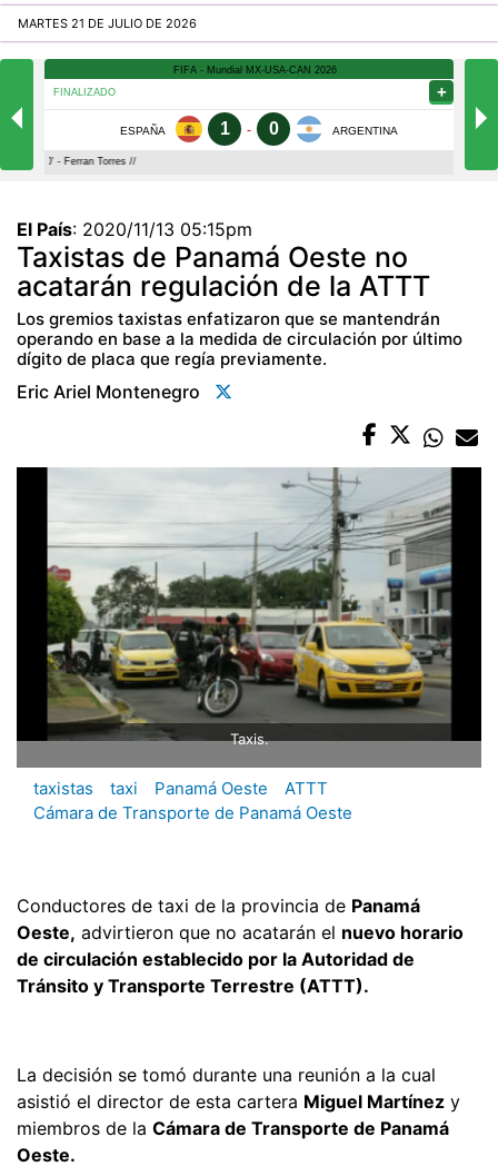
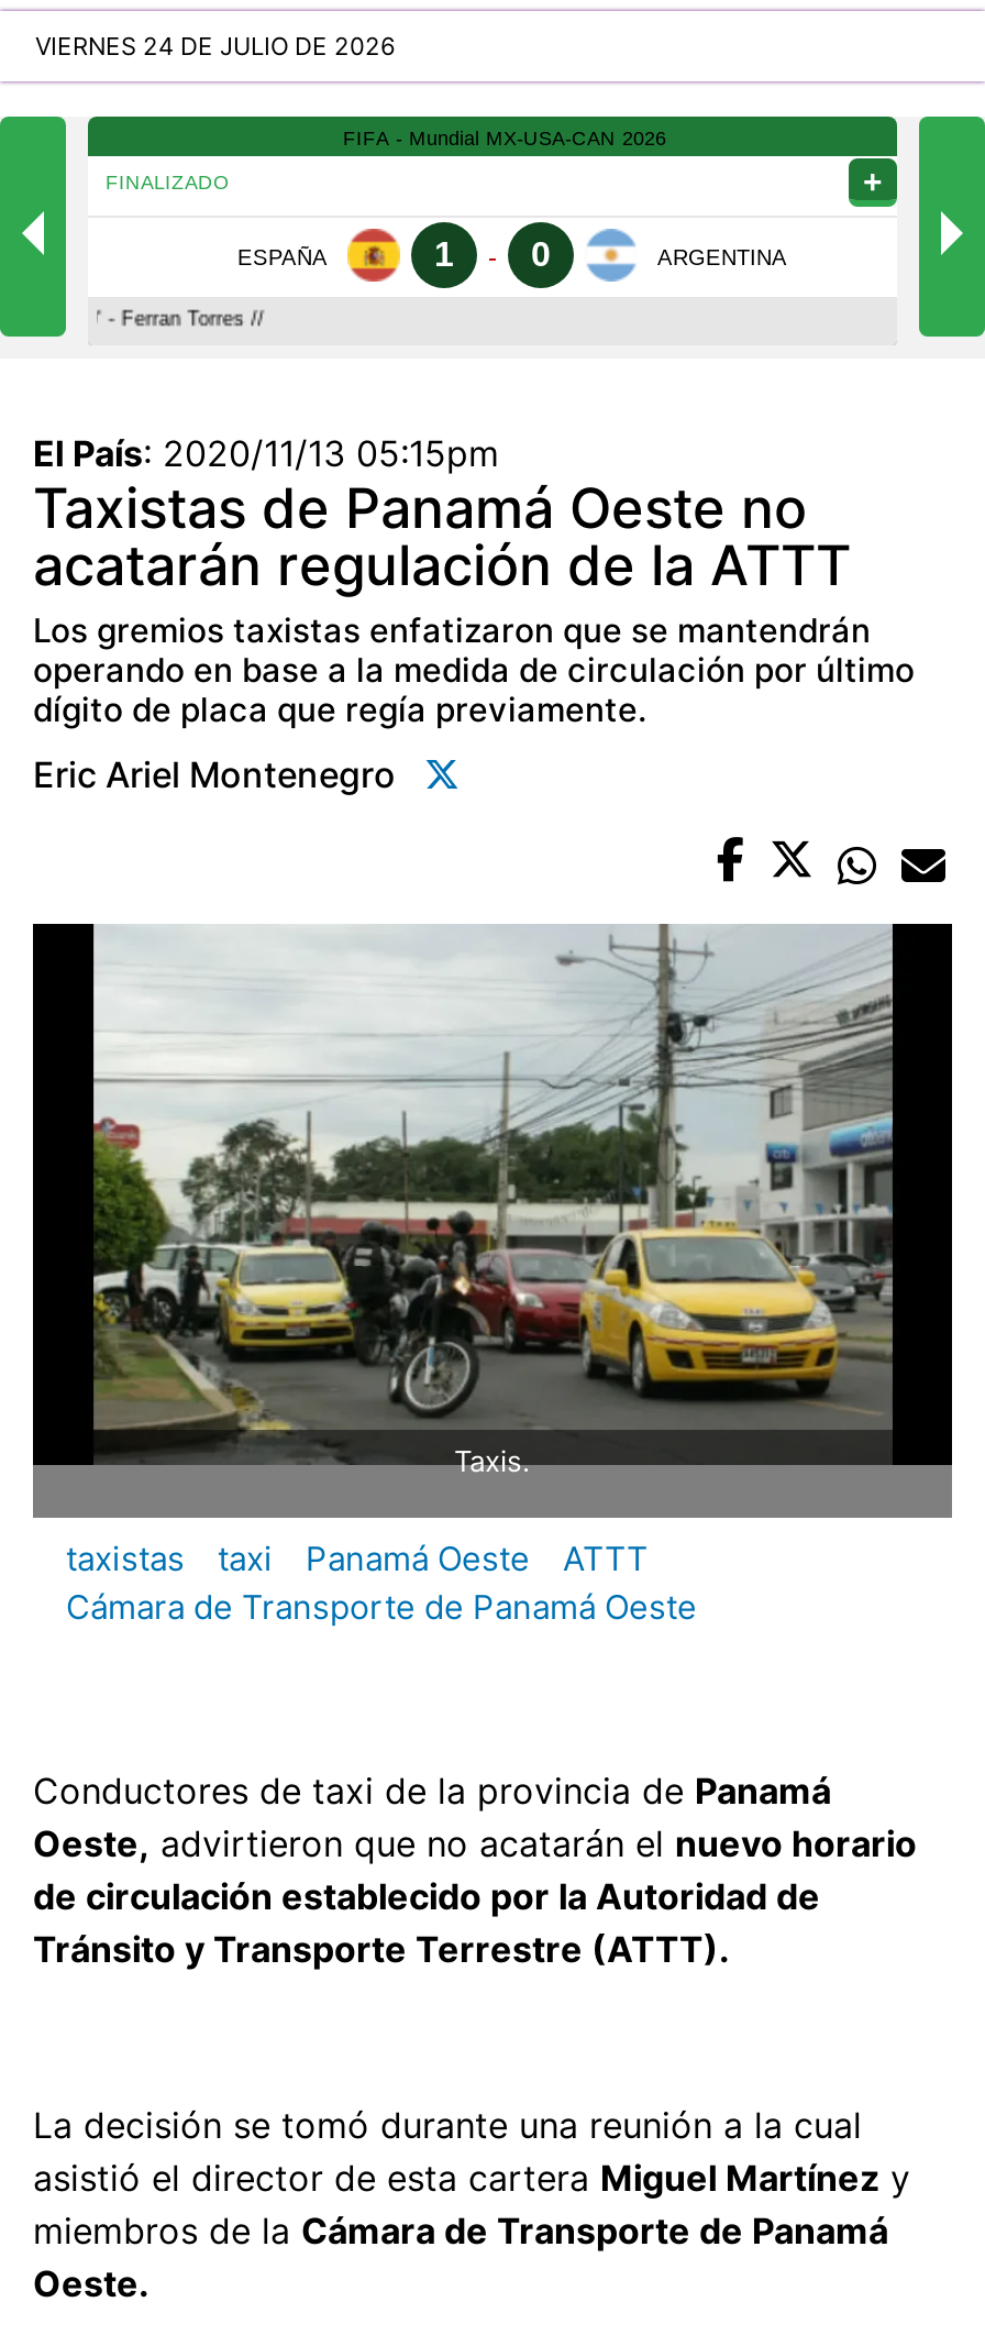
- MARTES 21 DE JULIO DE 2026
+ VIERNES 24 DE JULIO DE 2026
